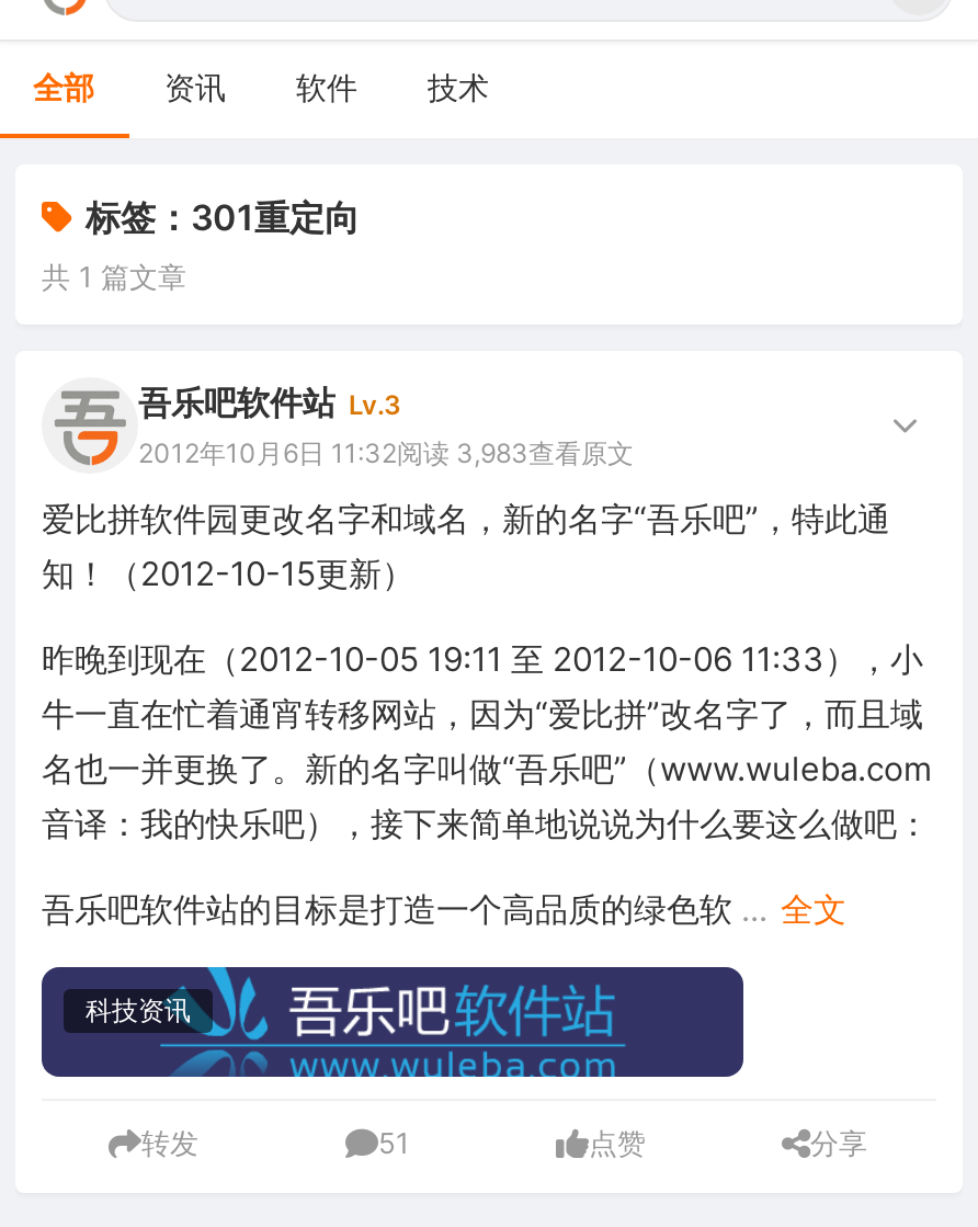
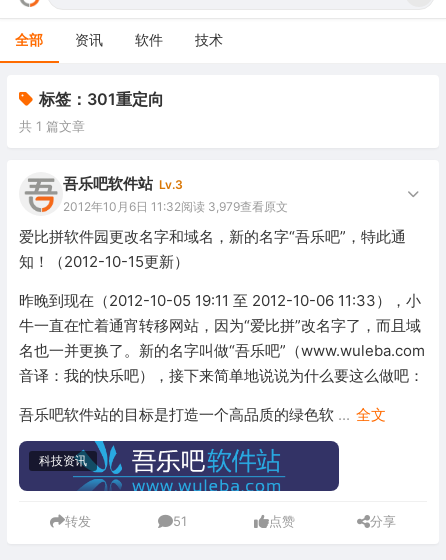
- 2012年10月6日 11:32阅读 3,983查看原文
+ 2012年10月6日 11:32阅读 3,979查看原文
